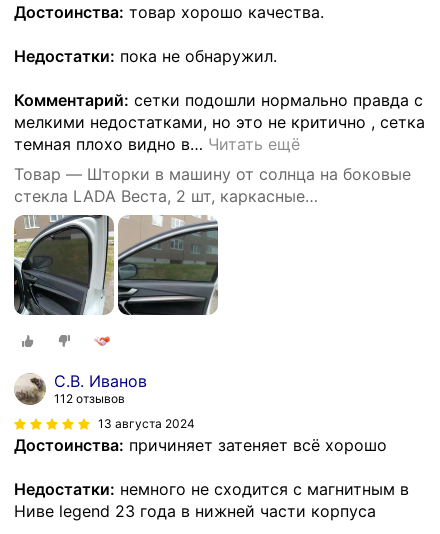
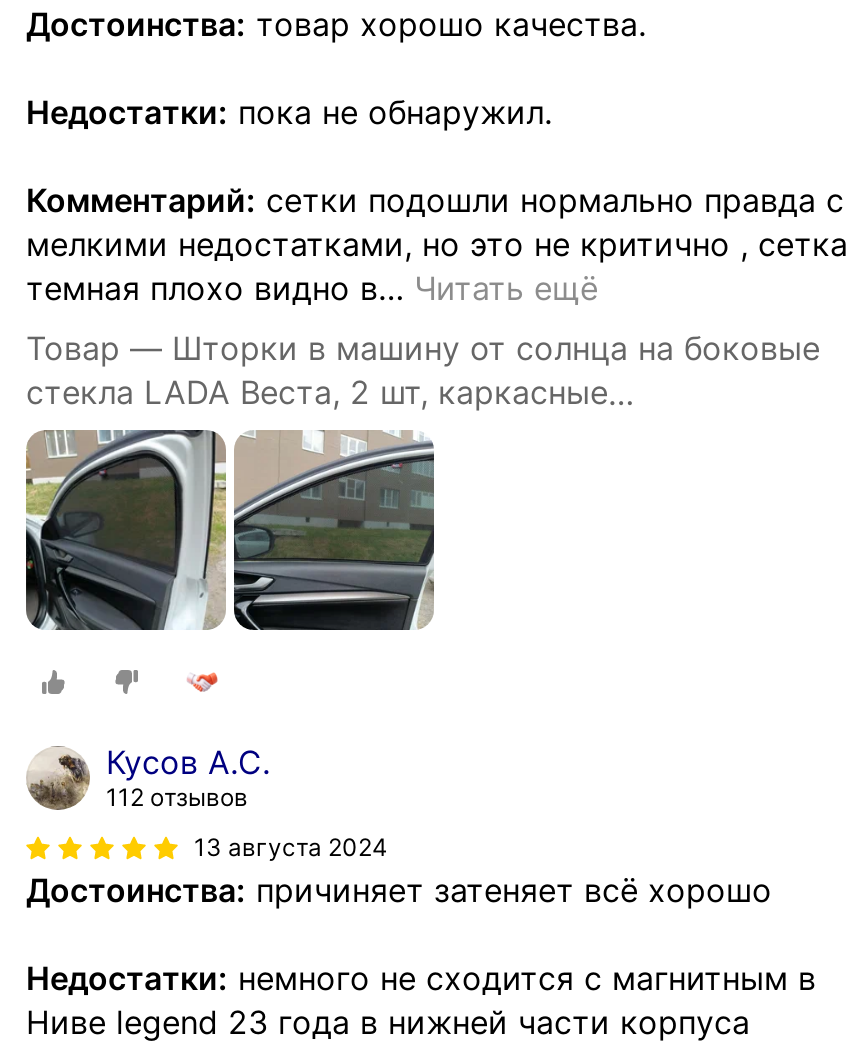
- С.В. Иванов
+ Кусов А.С.
